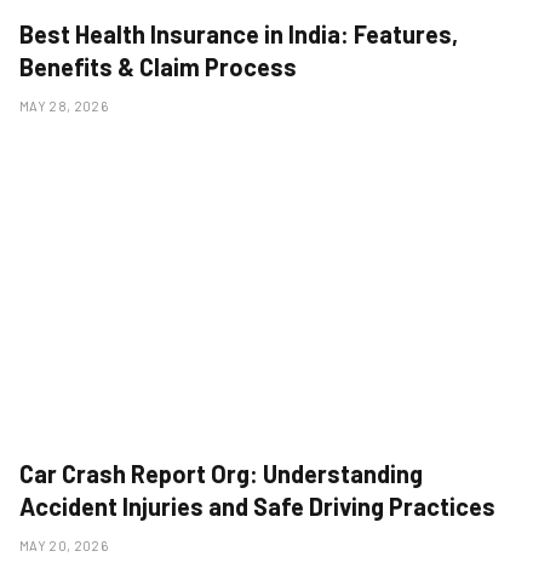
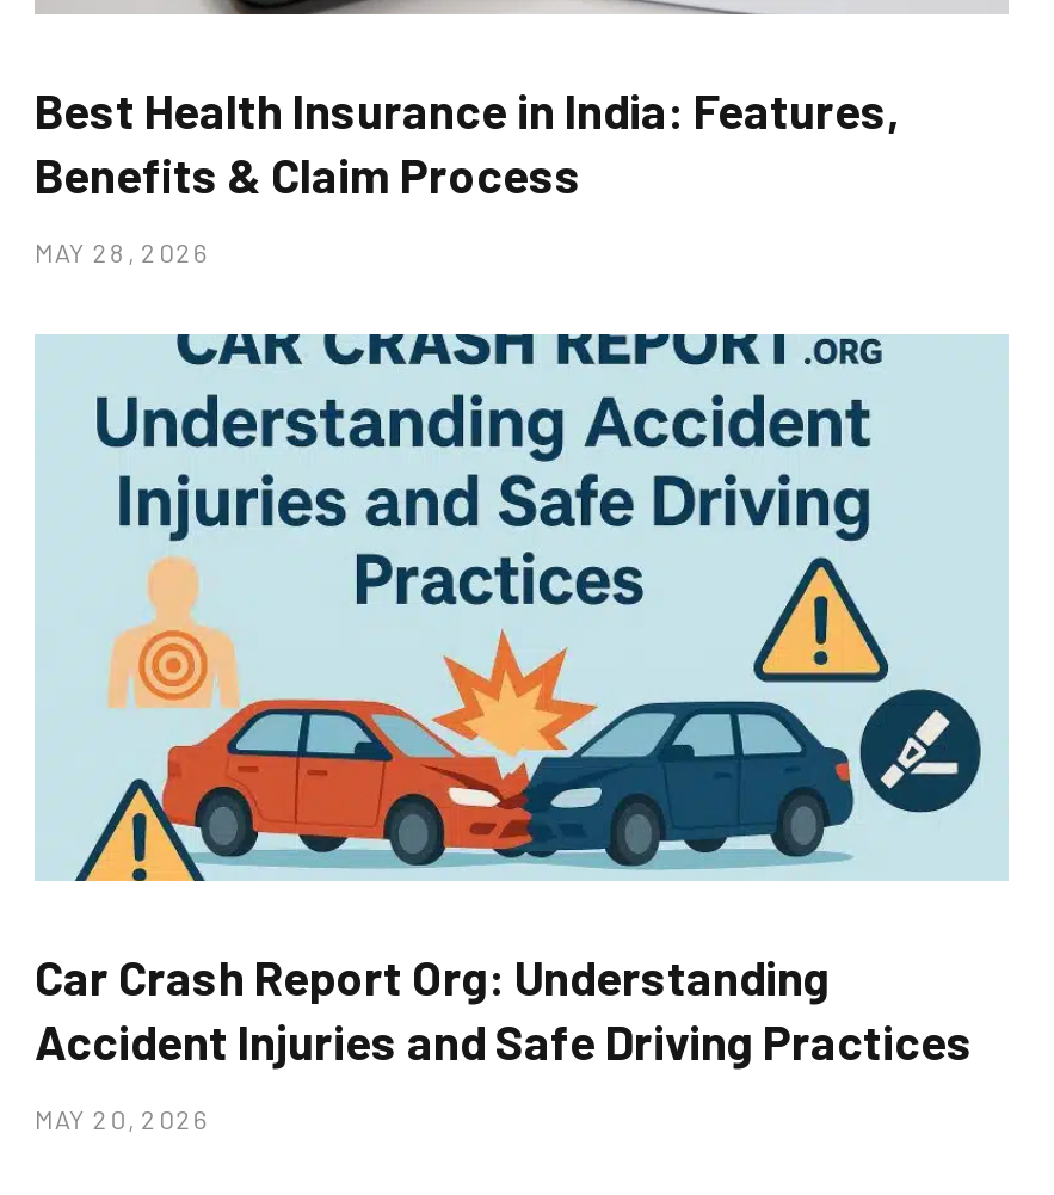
+ [image]
